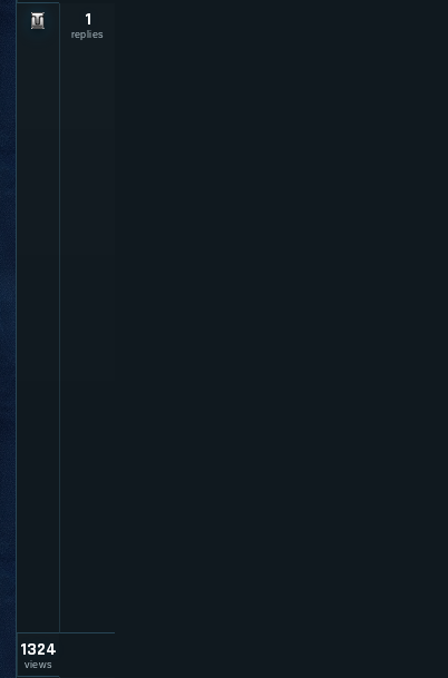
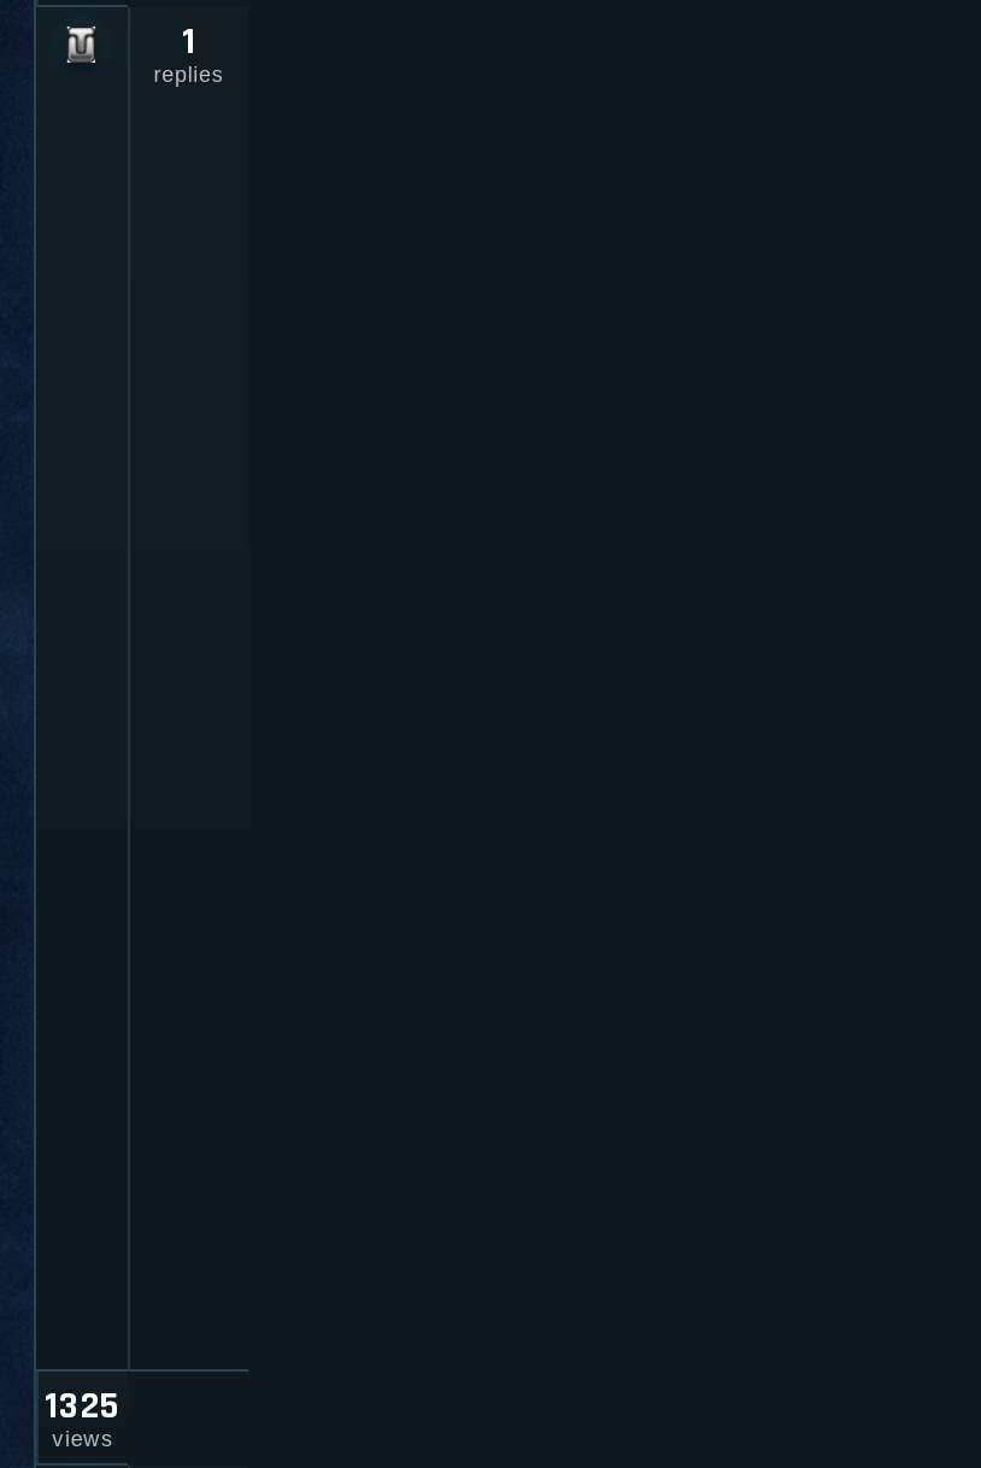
- 1324
+ 1325
